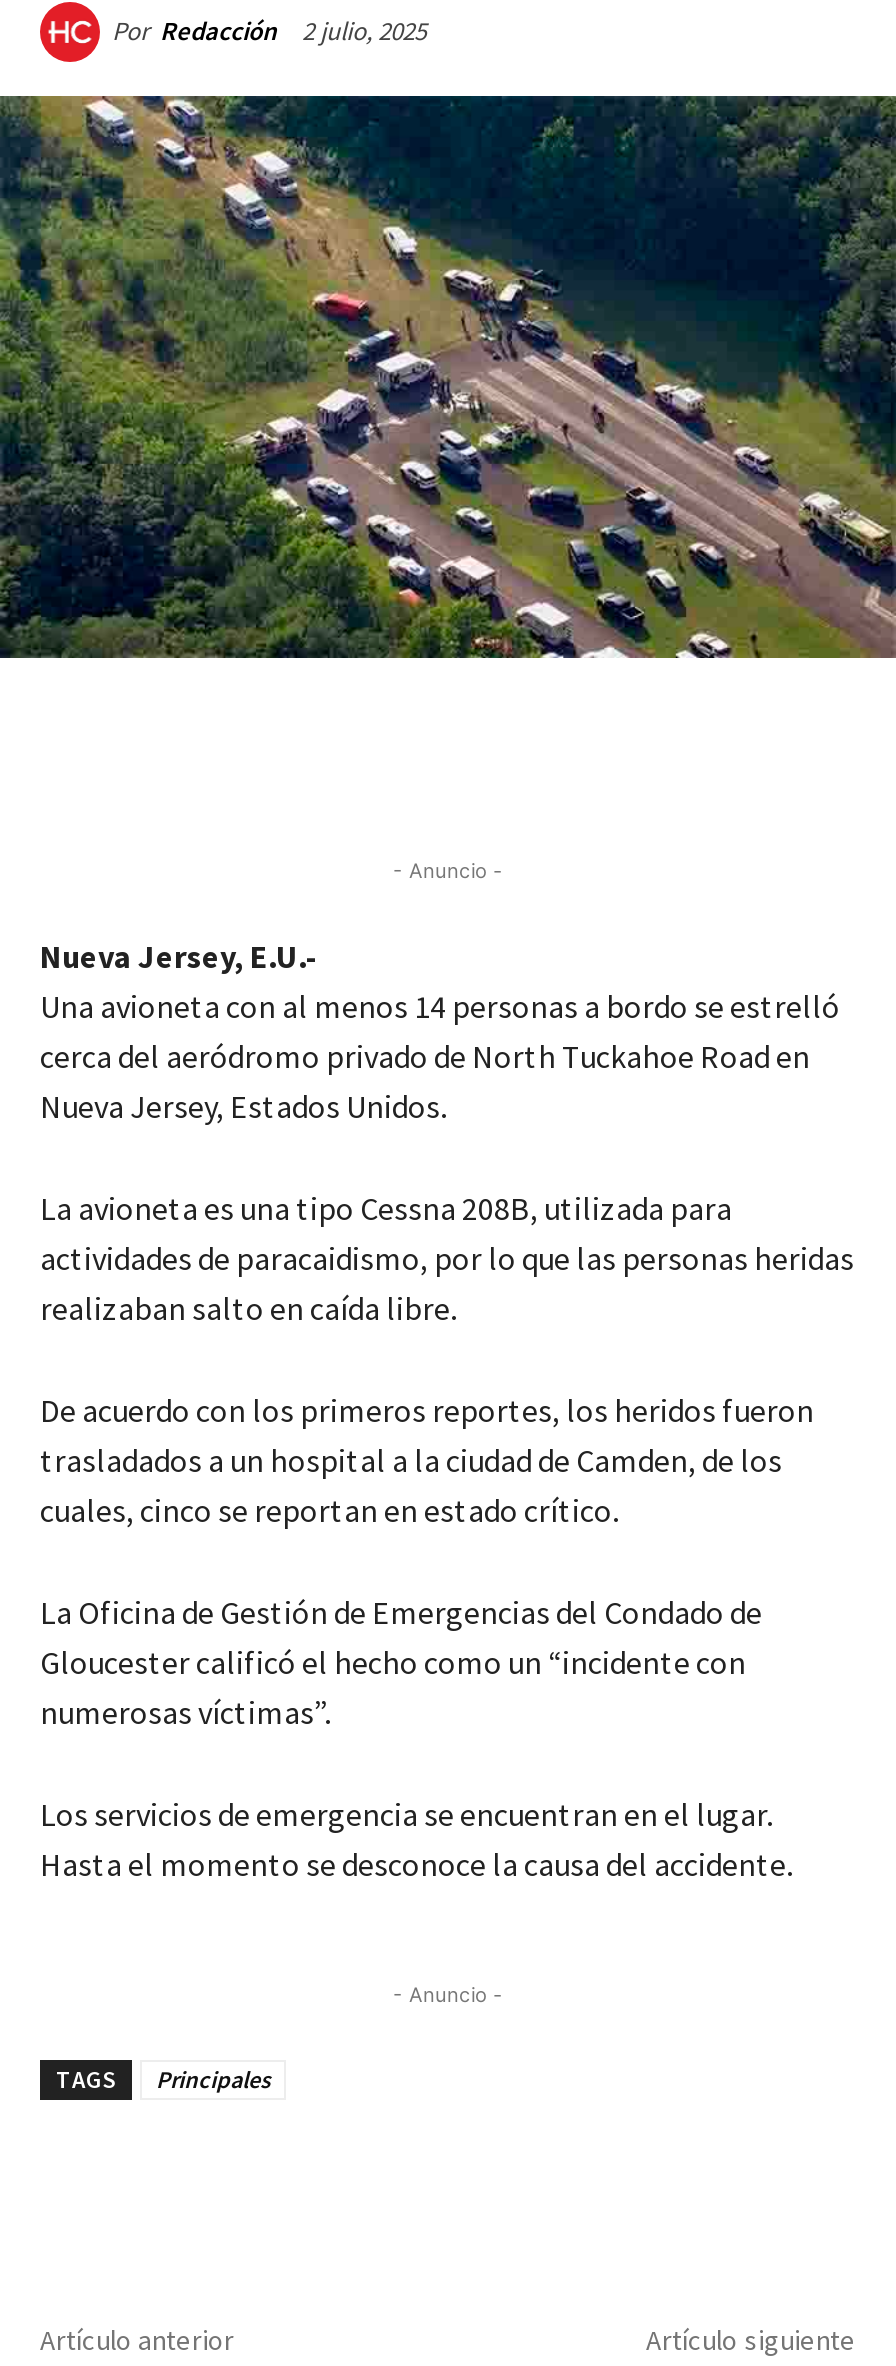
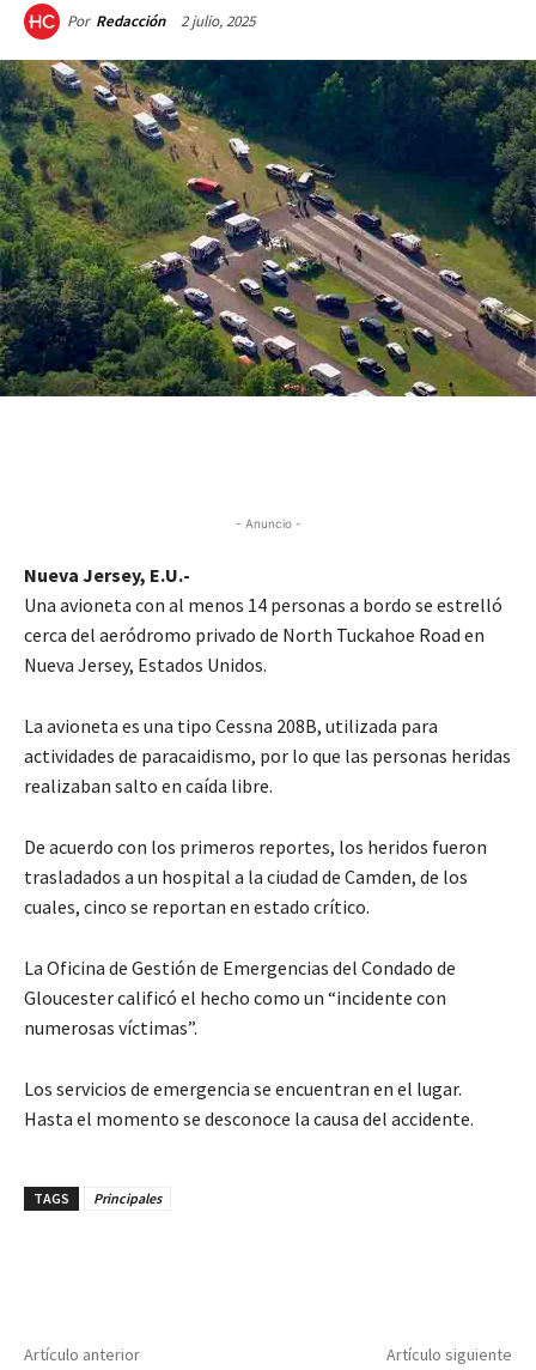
- - Anuncio -
